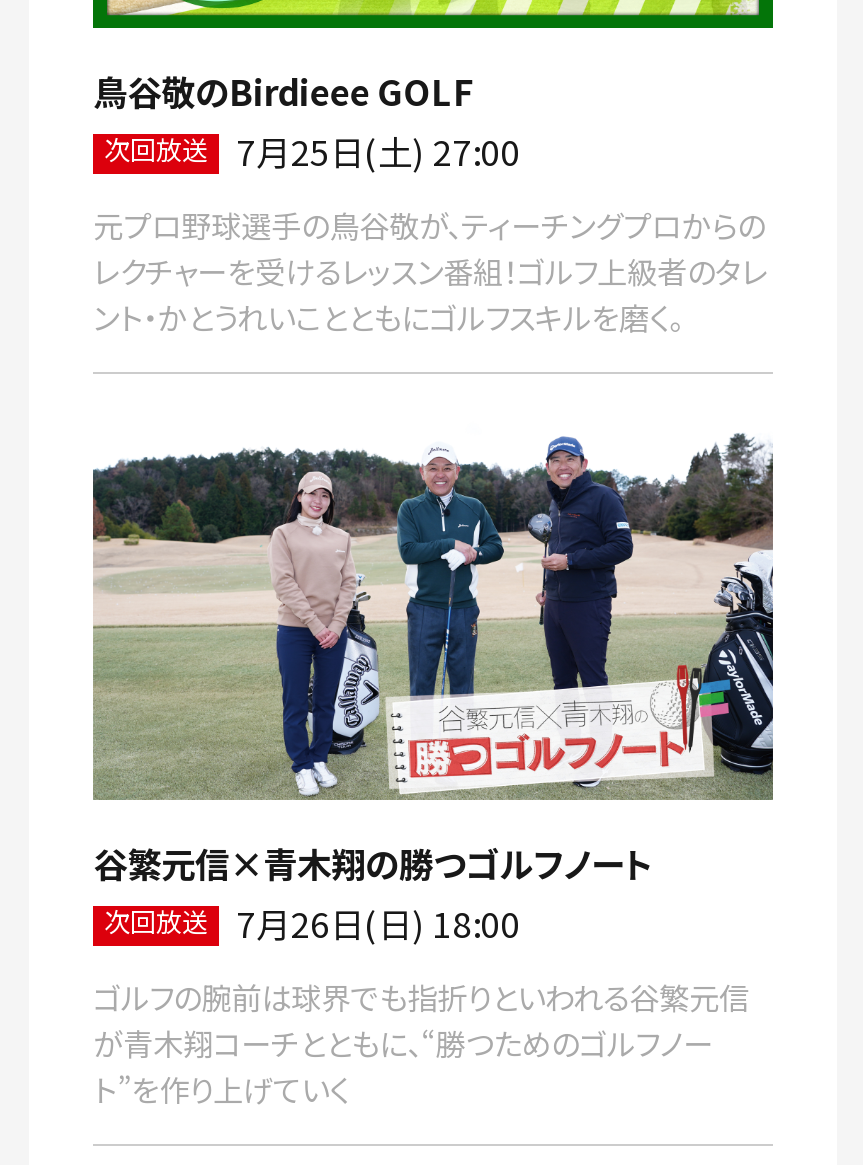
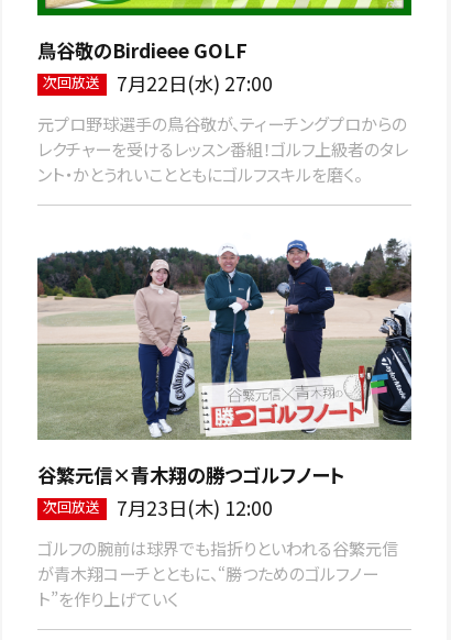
- 次回放送 7月25日(土) 27:00
+ 次回放送 7月22日(水) 27:00

- 次回放送 7月26日(日) 18:00
+ 次回放送 7月23日(木) 12:00
